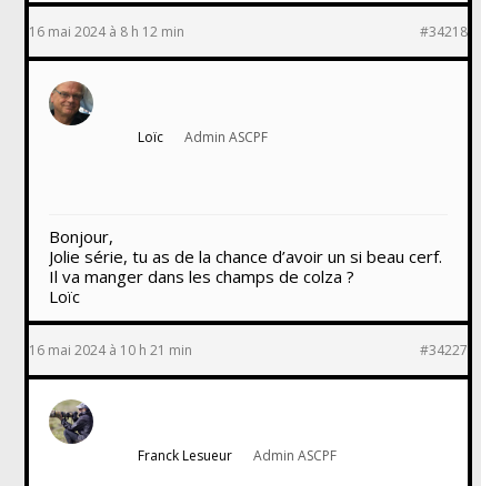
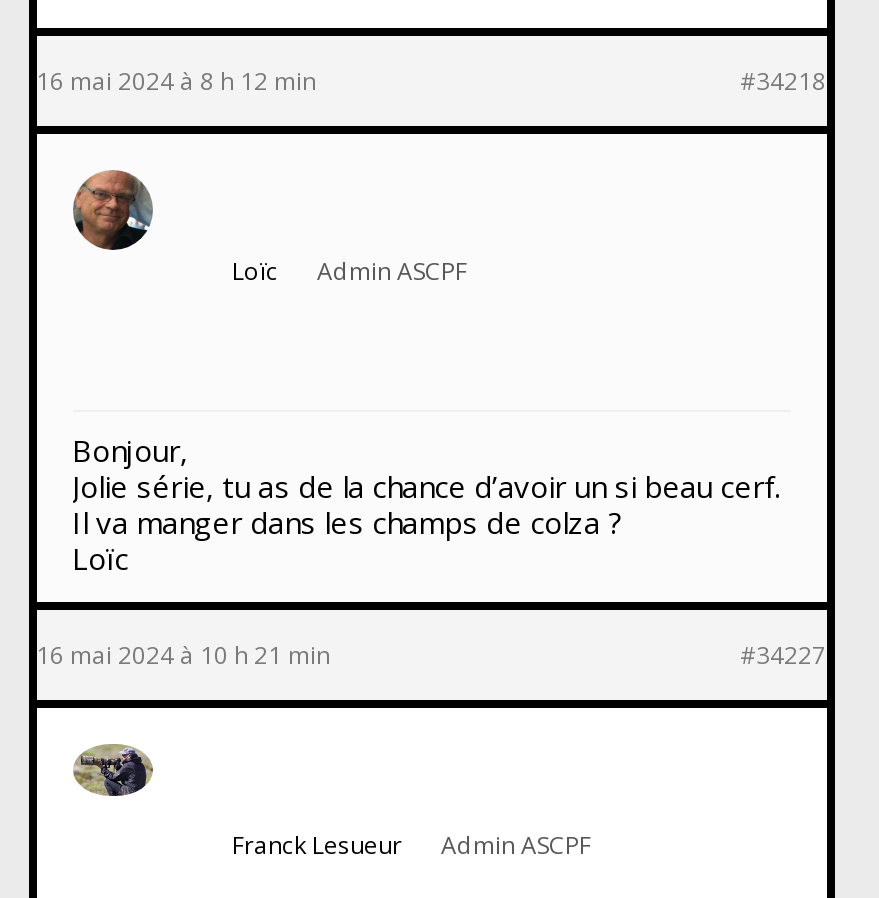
- [image]
+ [image]
